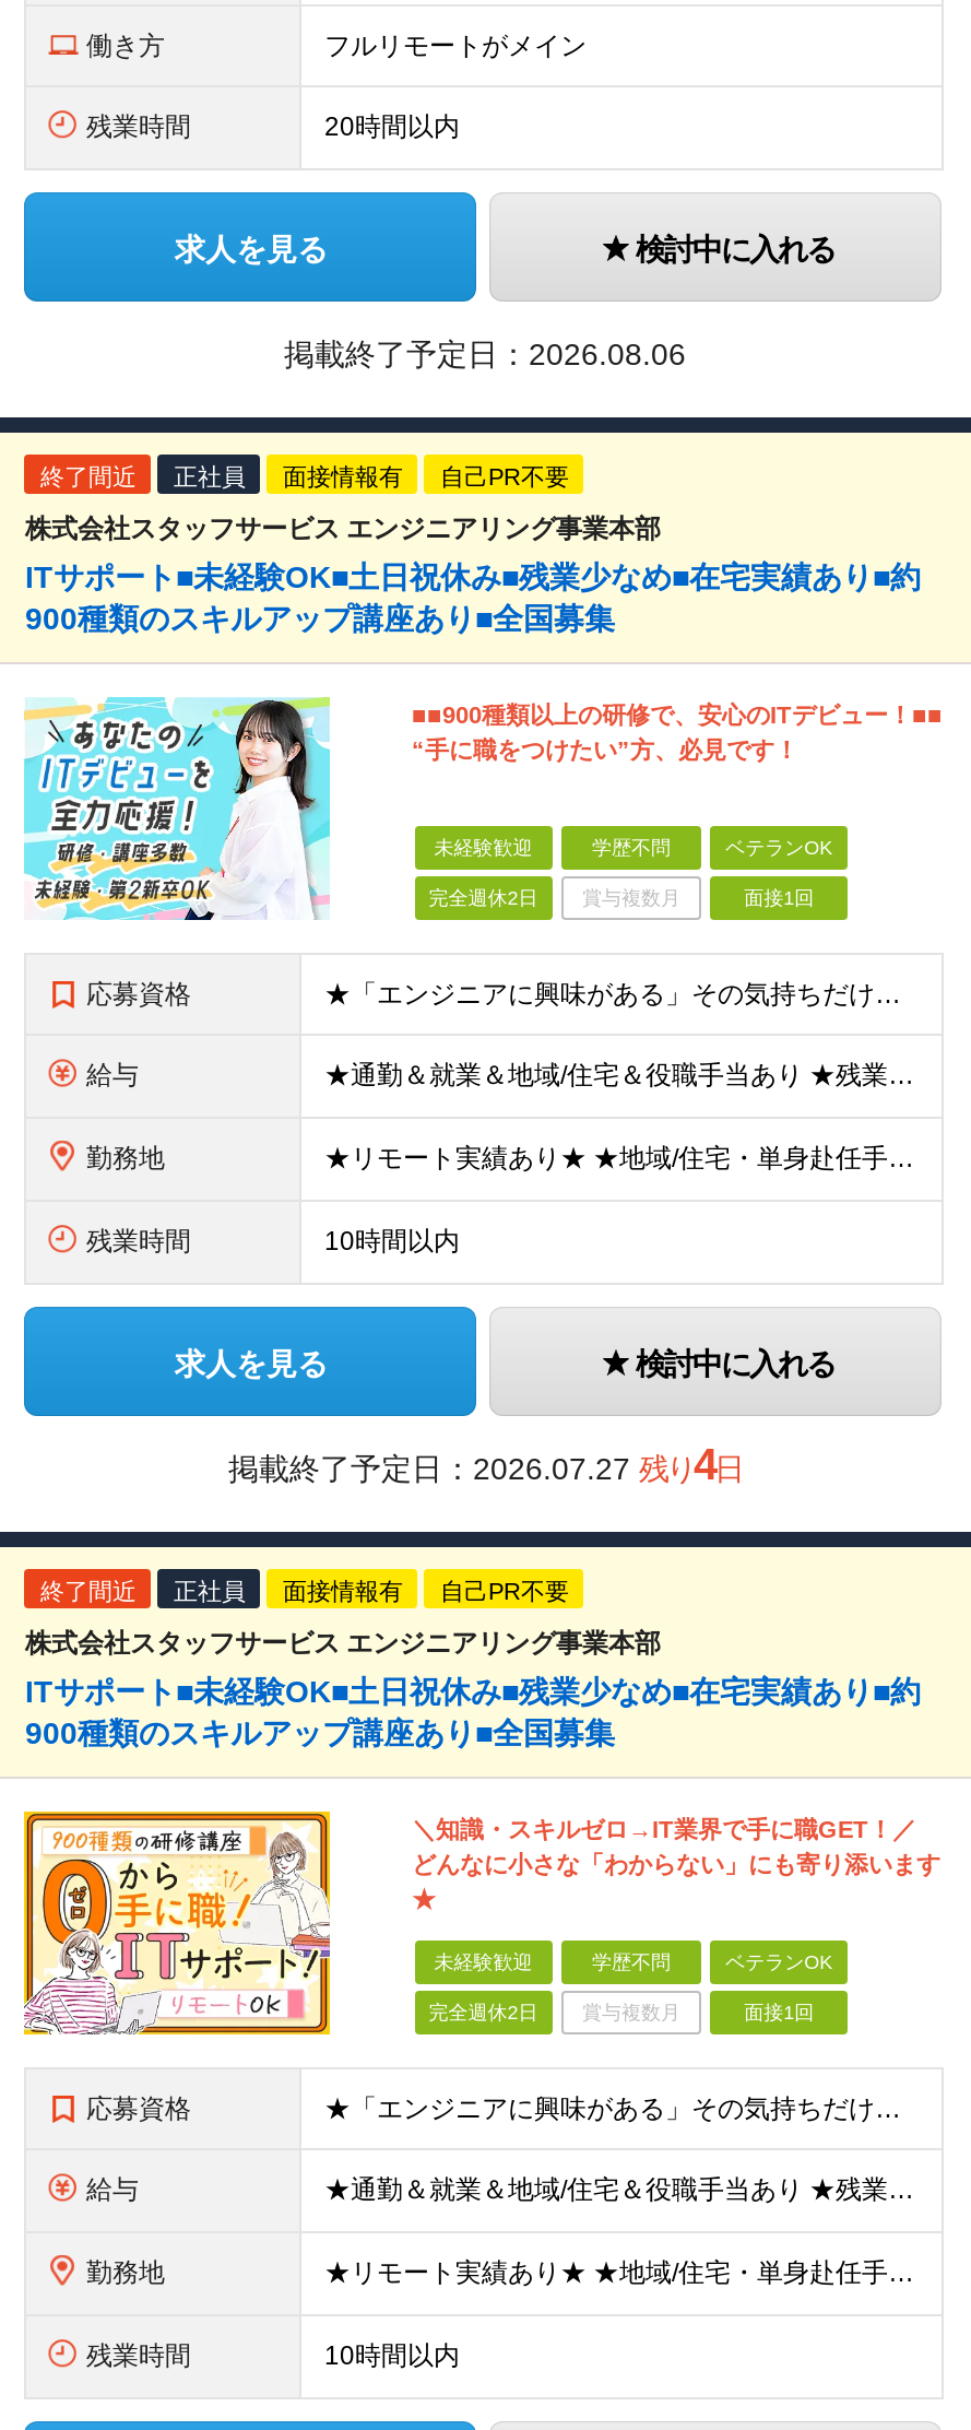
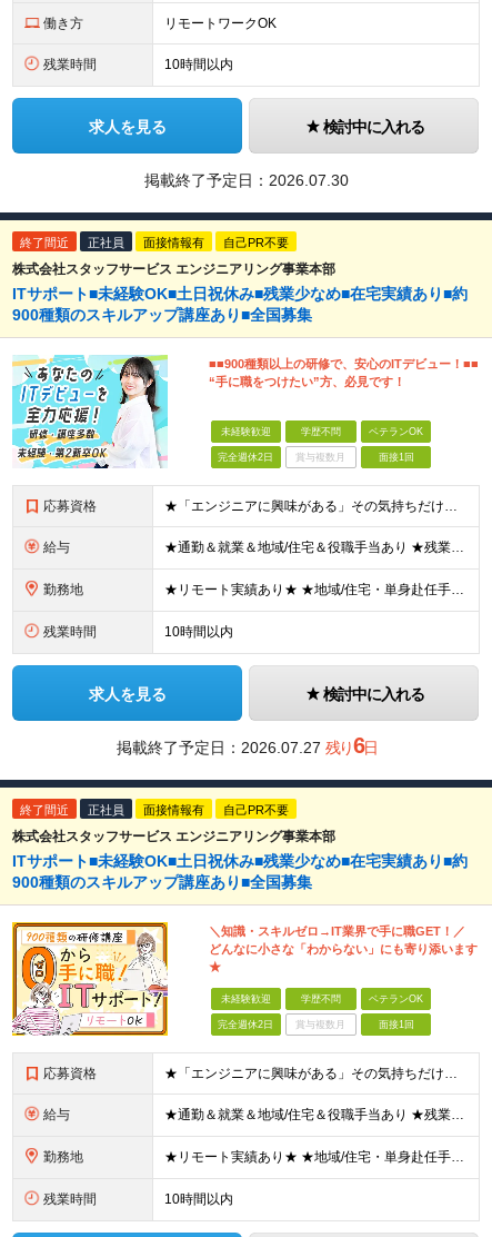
- フルリモートがメイン
+ リモートワークOK

- 20時間以内
+ 10時間以内

- 掲載終了予定日：2026.08.06
+ 掲載終了予定日：2026.07.30

- 掲載終了予定日：2026.07.27 残り4日
+ 掲載終了予定日：2026.07.27 残り6日
